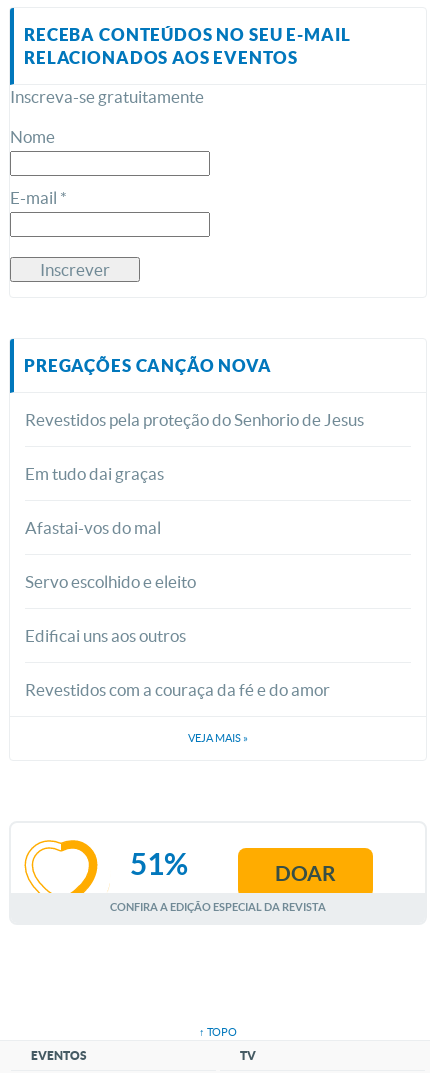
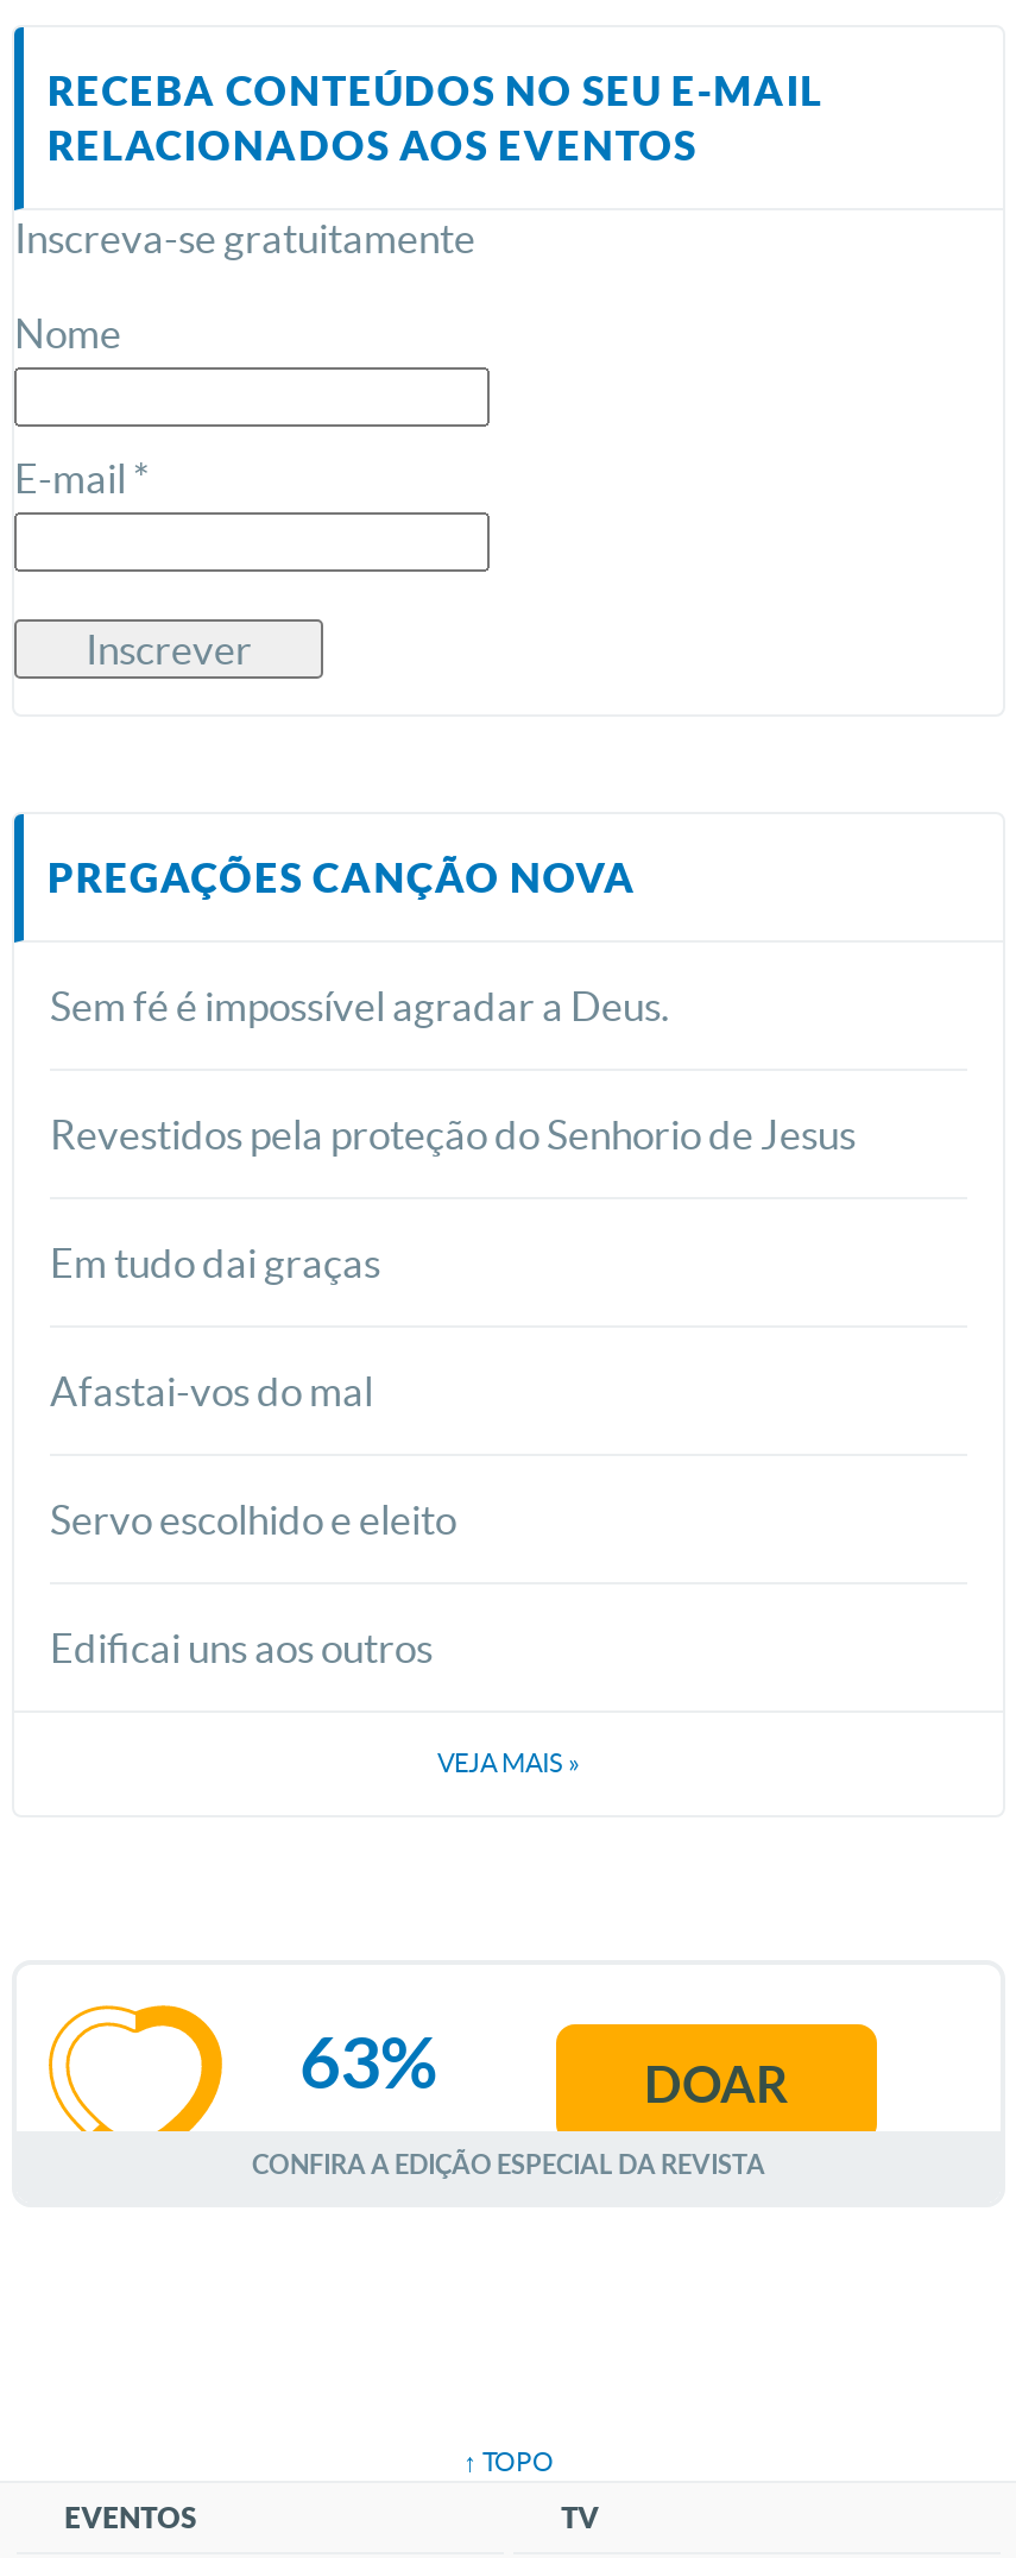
+ Sem fé é impossível agradar a Deus.

moved down: Revestidos pela proteção do Senhorio de Jesus | Em tudo dai graças | Afastai-vos do mal | Servo escolhido e eleito | Edificai uns aos outros

- Revestidos com a couraça da fé e do amor

- 51%
+ 63%
